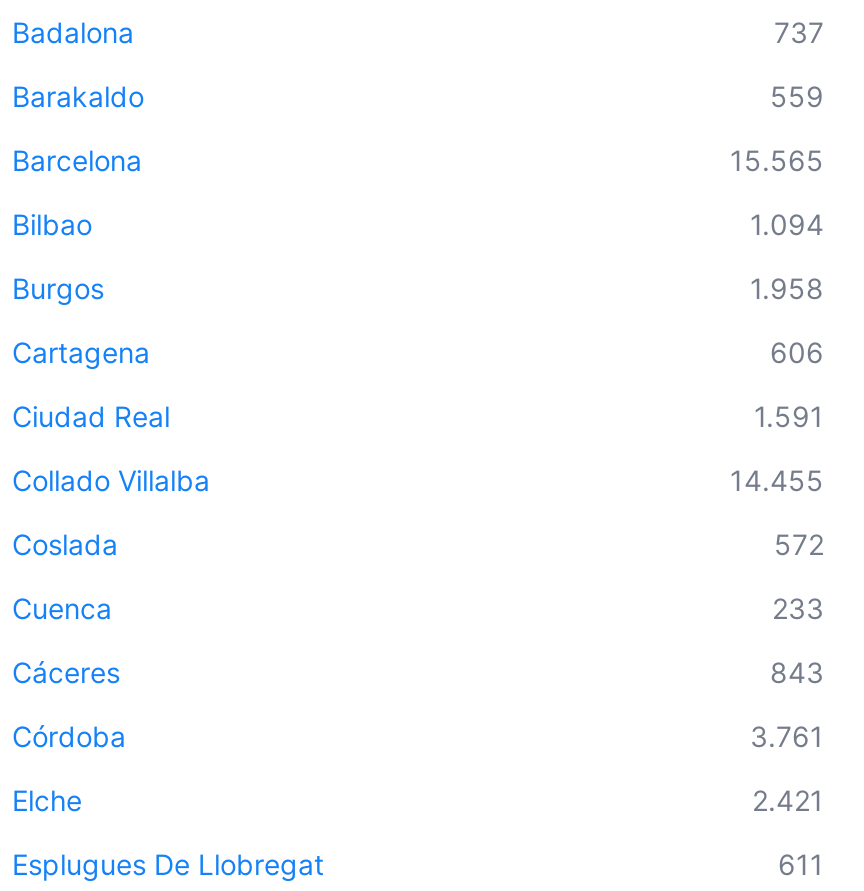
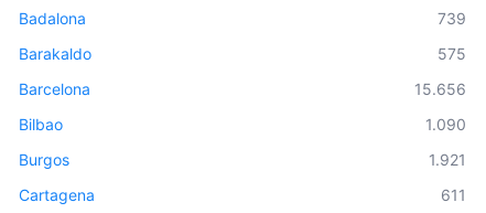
- 737
+ 739

- 559
+ 575

- 15.565
+ 15.656

- 1.094
+ 1.090

- 1.958
+ 1.921

- 606
- Ciudad Real
- 1.591
- Collado Villalba
- 14.455
- Coslada
- 572
- Cuenca
- 233
- Cáceres
- 843
- Córdoba
- 3.761
- Elche
- 2.421
- Esplugues De Llobregat
